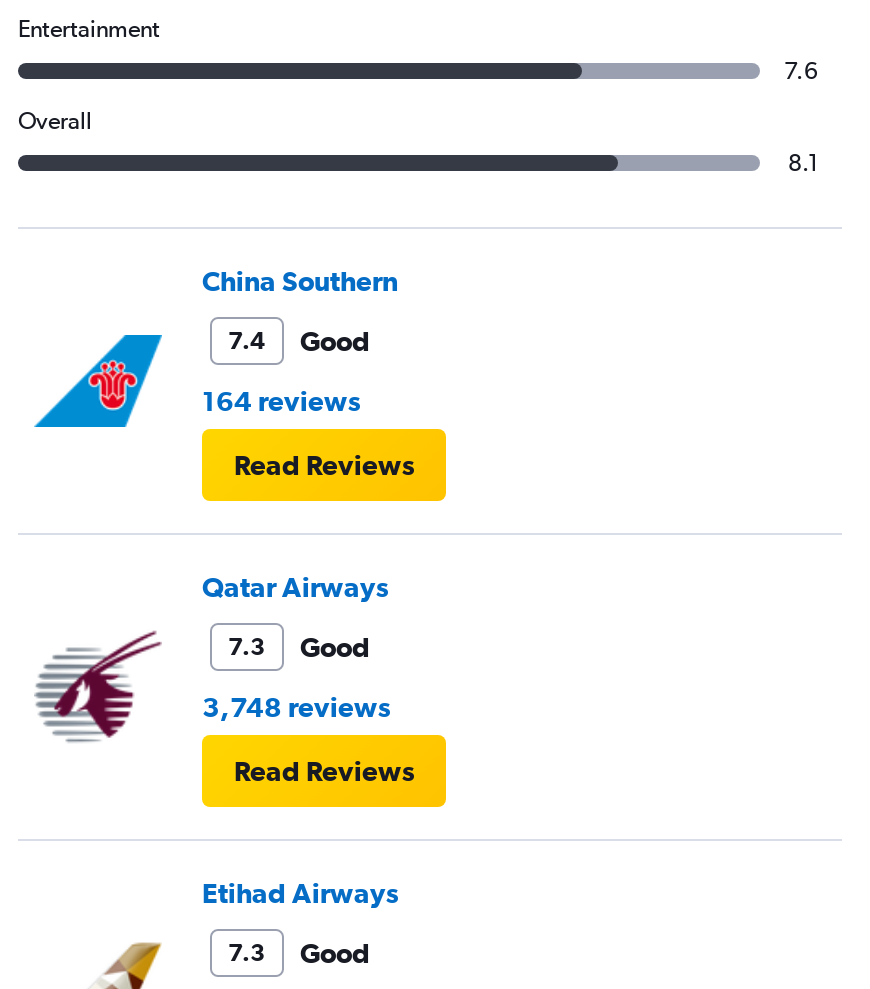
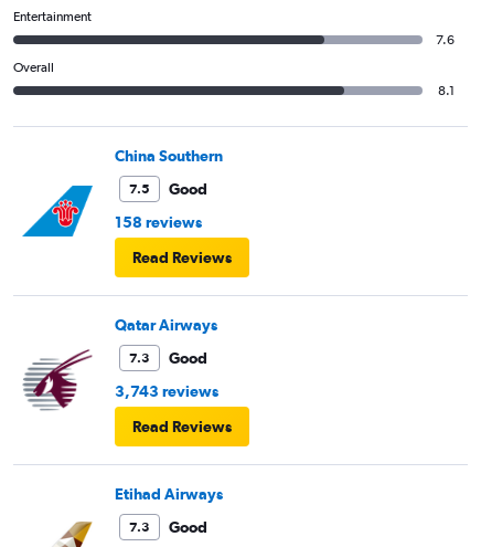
- 7.4 Good
+ 7.5 Good

- 164 reviews
+ 158 reviews

- 3,748 reviews
+ 3,743 reviews
